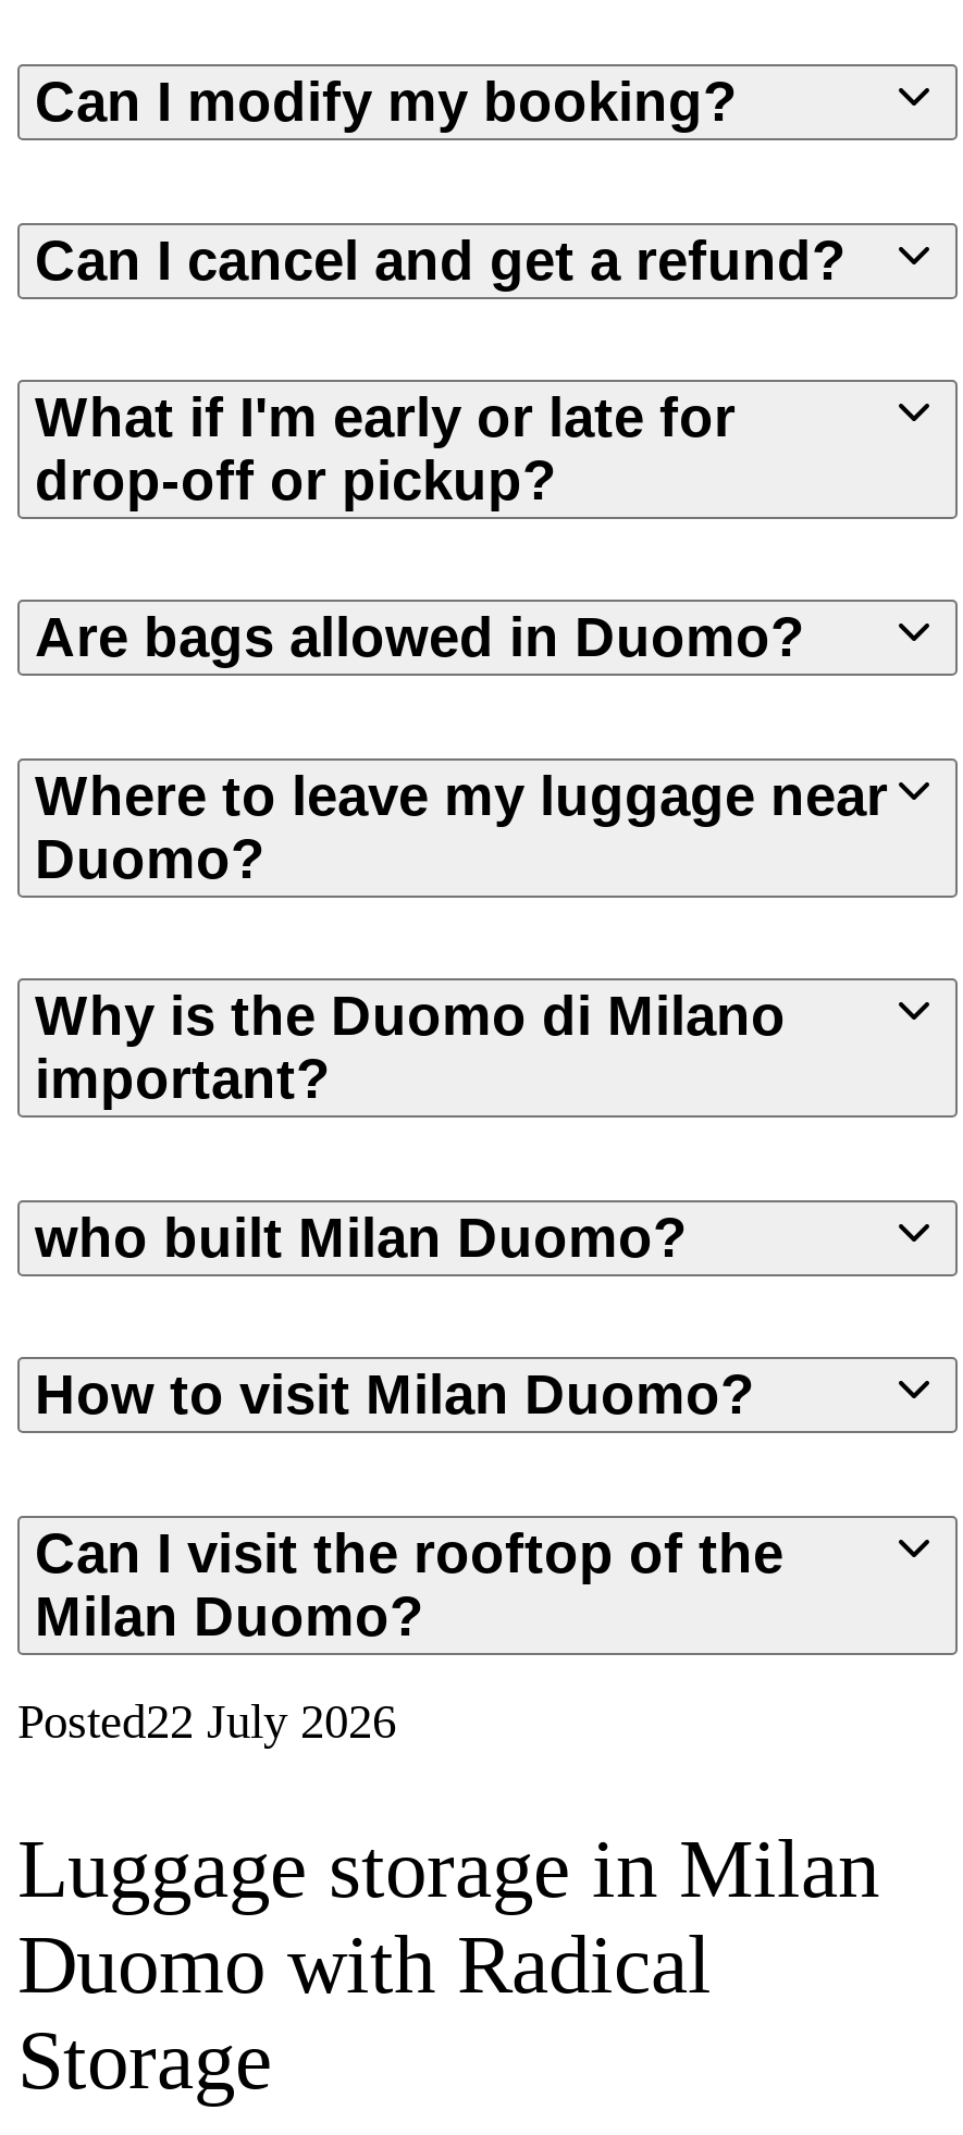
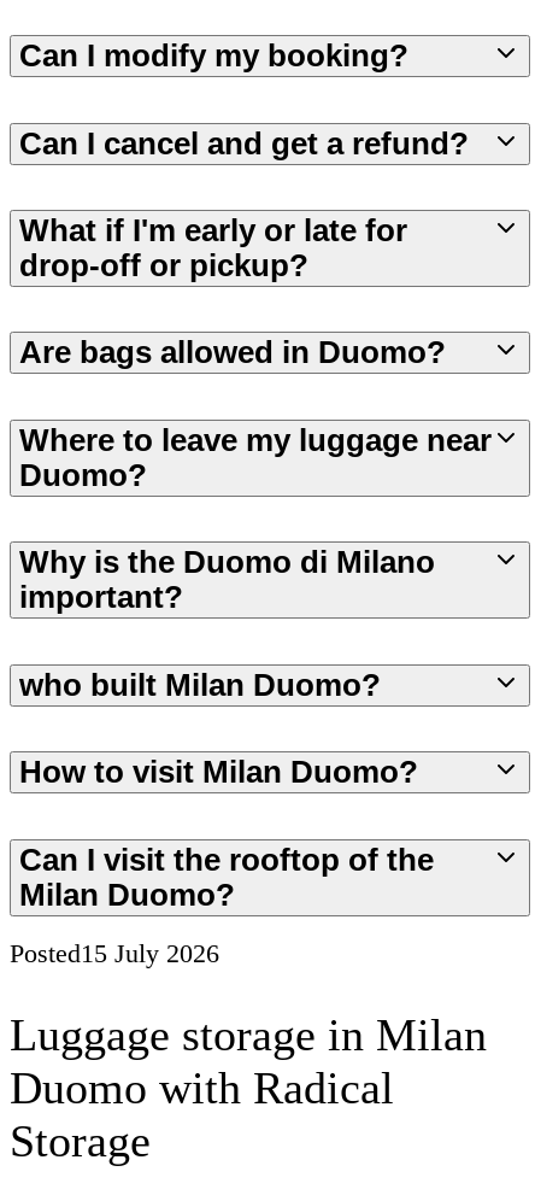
- Posted22 July 2026
+ Posted15 July 2026
